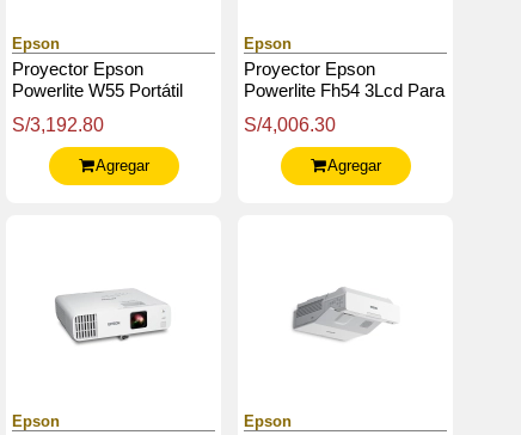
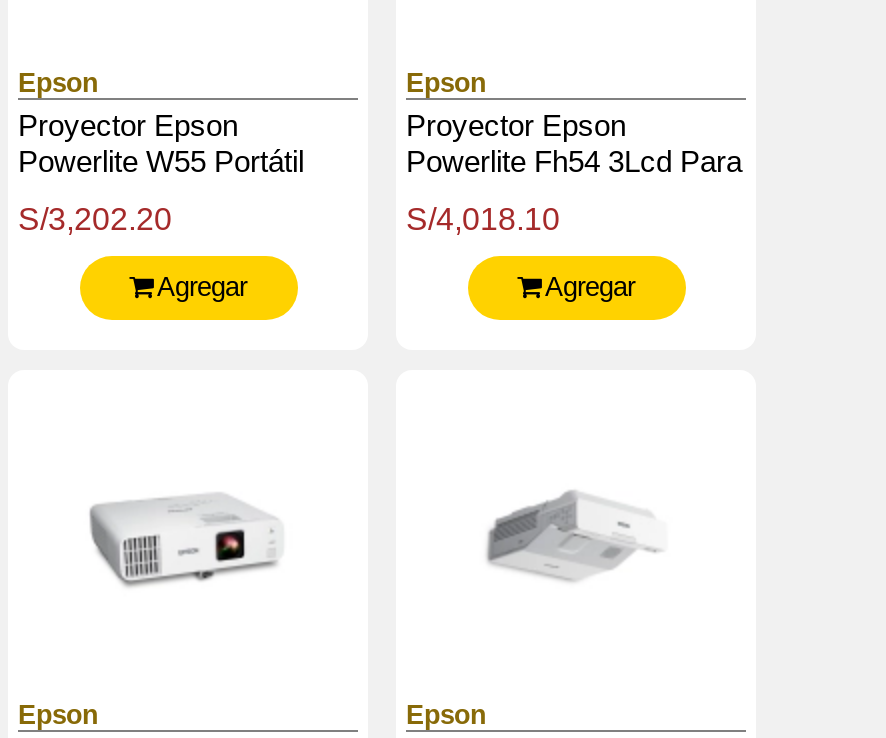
- S/3,192.80
+ S/3,202.20

- S/4,006.30
+ S/4,018.10
